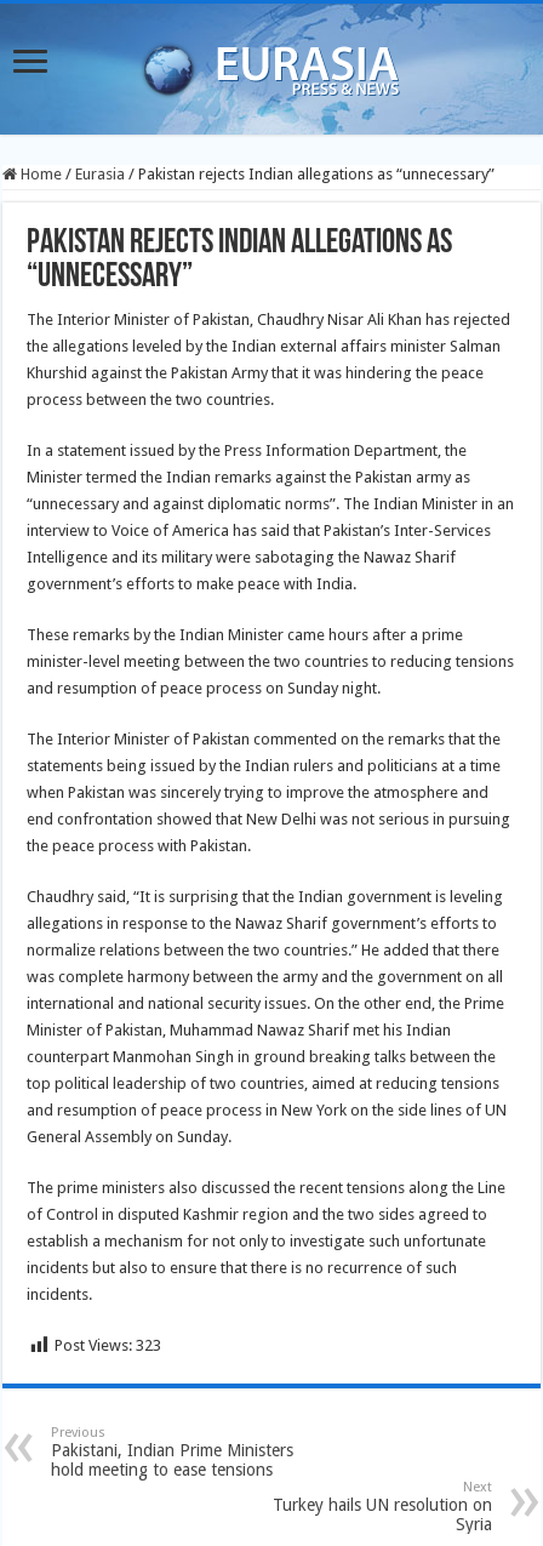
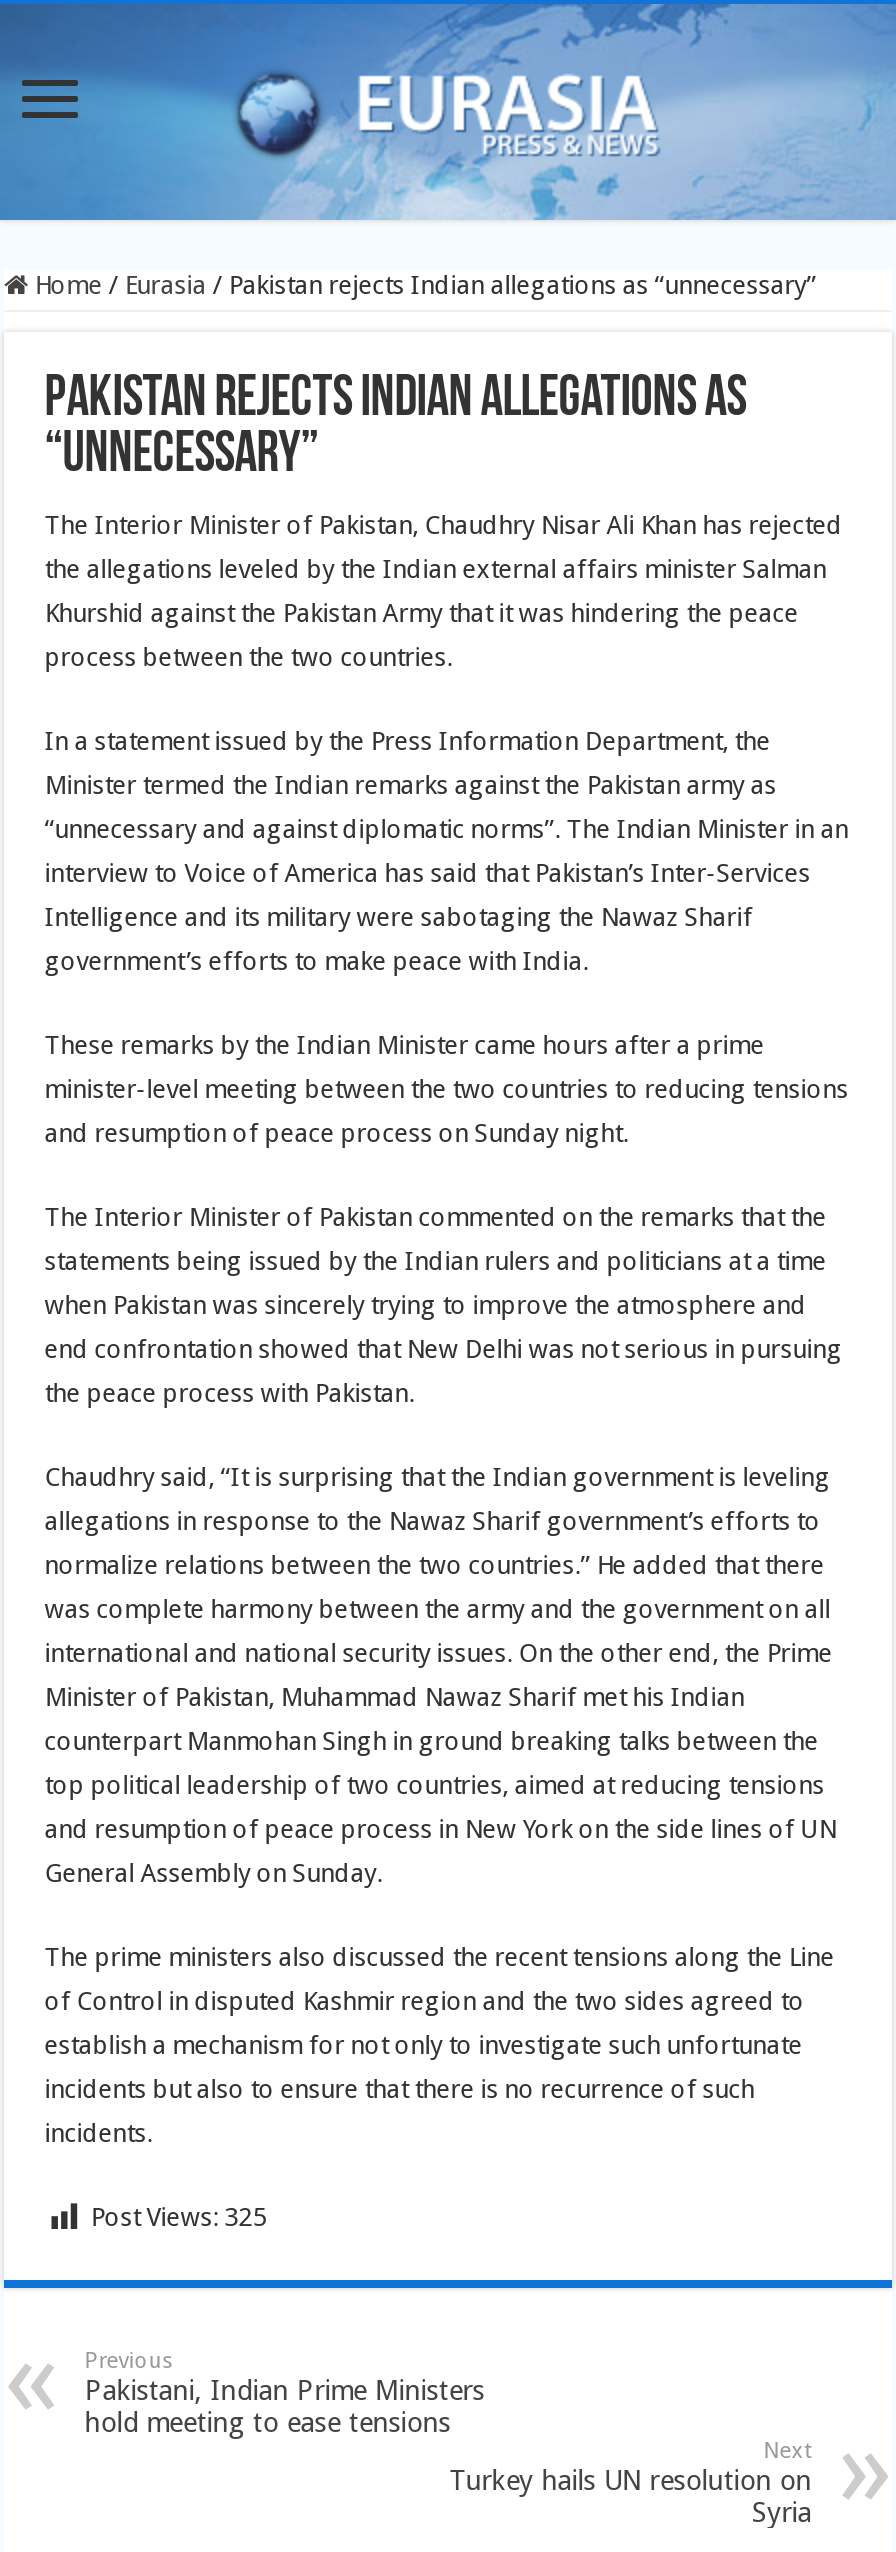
- Post Views: 323
+ Post Views: 325
